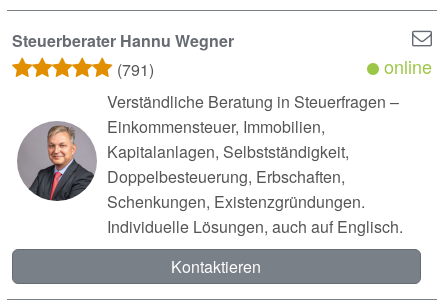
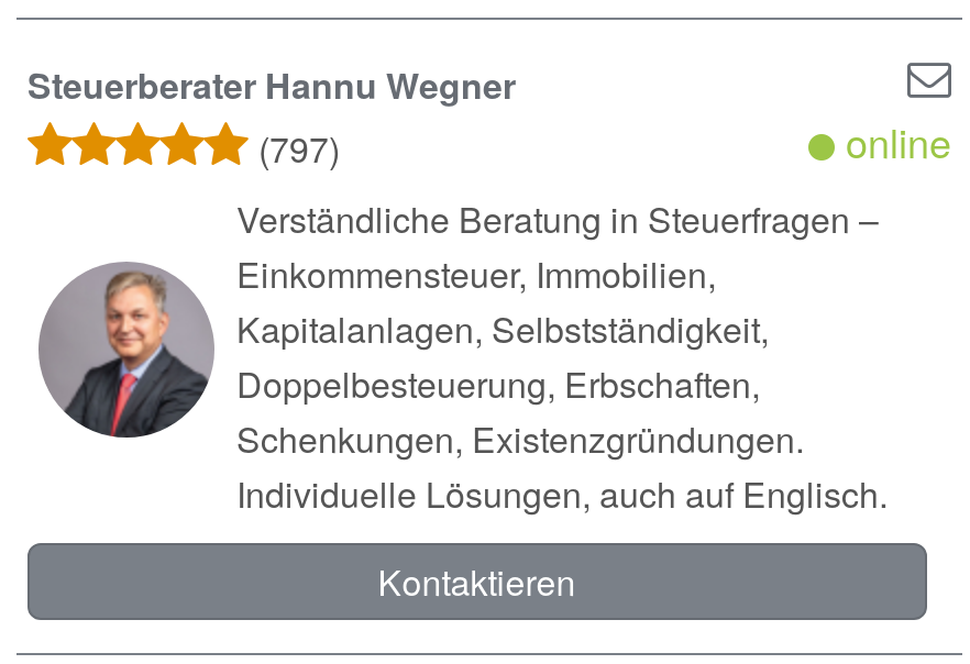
- (791)
+ (797)
